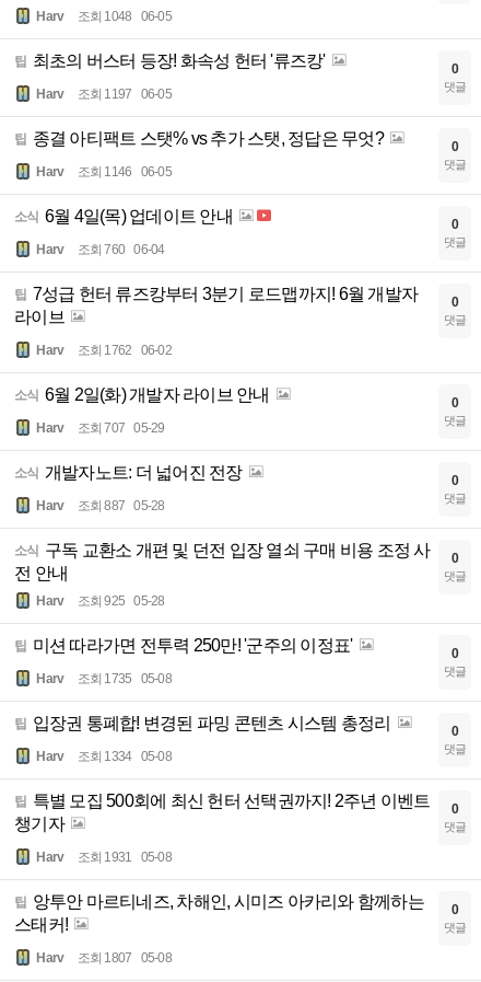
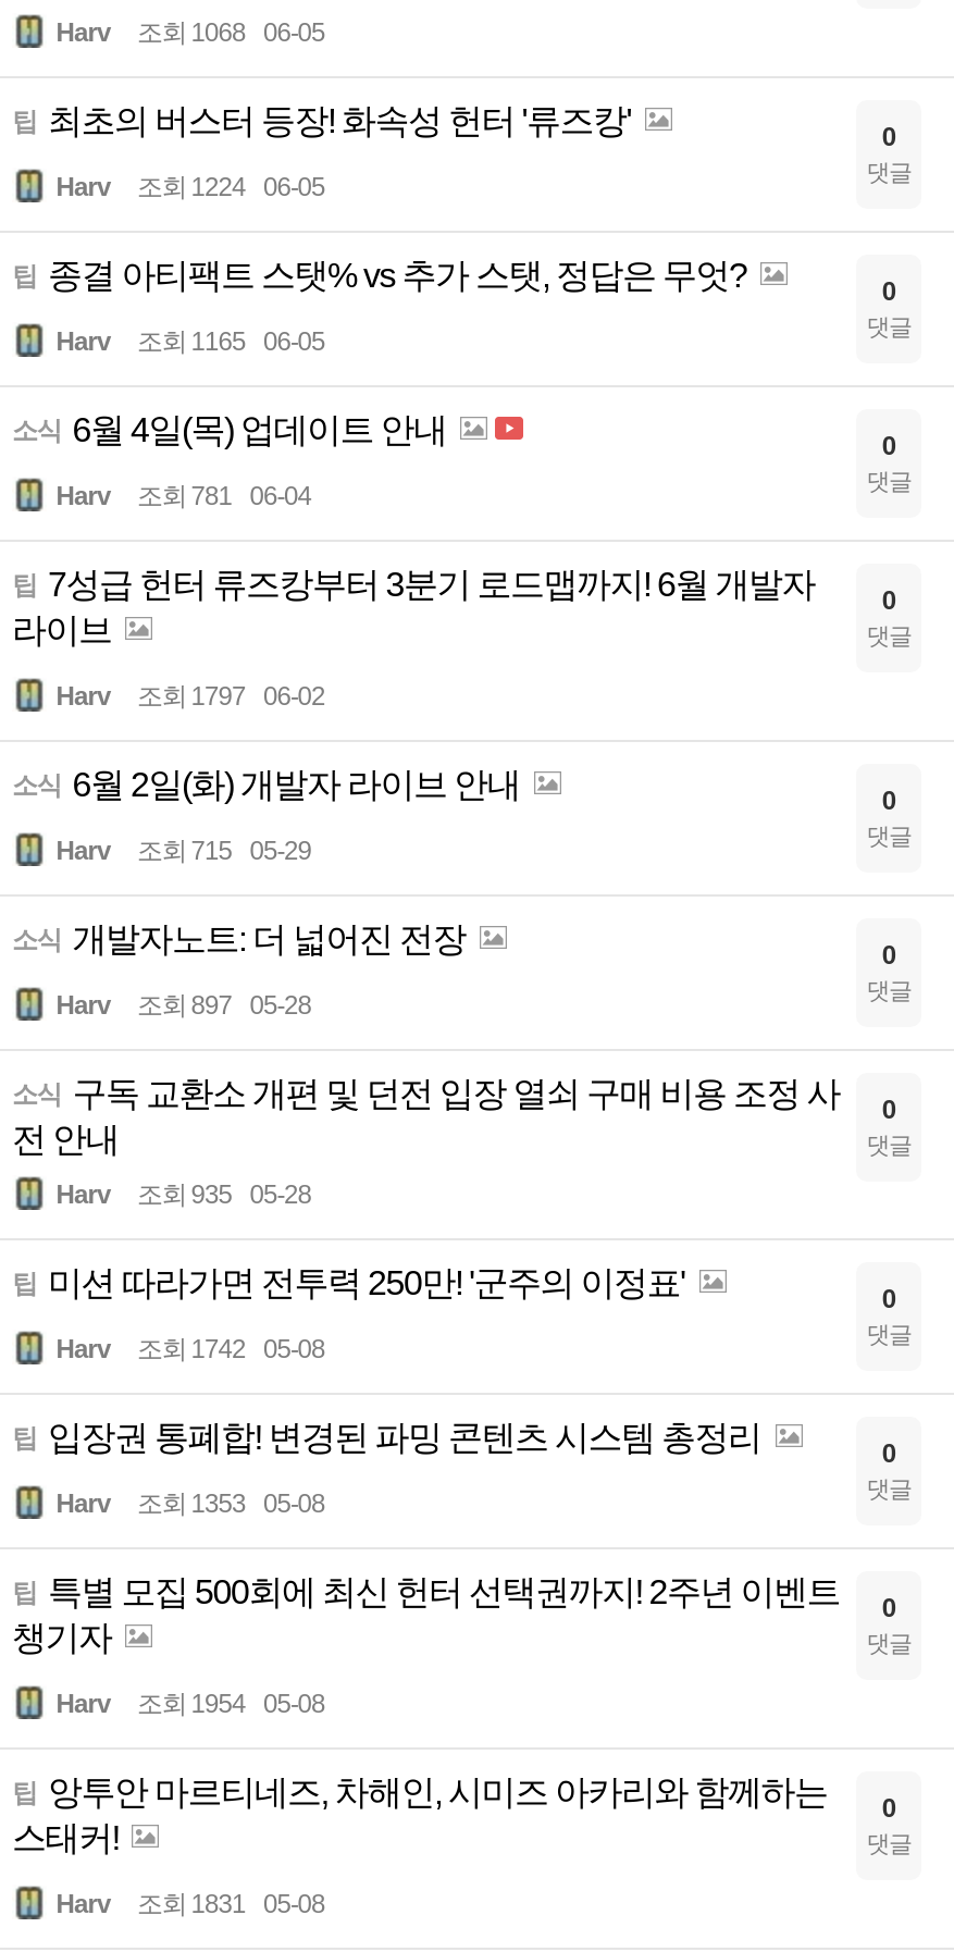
- Harv 조회 1048 06-05
+ Harv 조회 1068 06-05

- Harv 조회 1197 06-05
+ Harv 조회 1224 06-05

- Harv 조회 1146 06-05
+ Harv 조회 1165 06-05

- Harv 조회 760 06-04
+ Harv 조회 781 06-04

- Harv 조회 1762 06-02
+ Harv 조회 1797 06-02

- Harv 조회 707 05-29
+ Harv 조회 715 05-29

- Harv 조회 887 05-28
+ Harv 조회 897 05-28

- Harv 조회 925 05-28
+ Harv 조회 935 05-28

- Harv 조회 1735 05-08
+ Harv 조회 1742 05-08

- Harv 조회 1334 05-08
+ Harv 조회 1353 05-08

- Harv 조회 1931 05-08
+ Harv 조회 1954 05-08

- Harv 조회 1807 05-08
+ Harv 조회 1831 05-08
